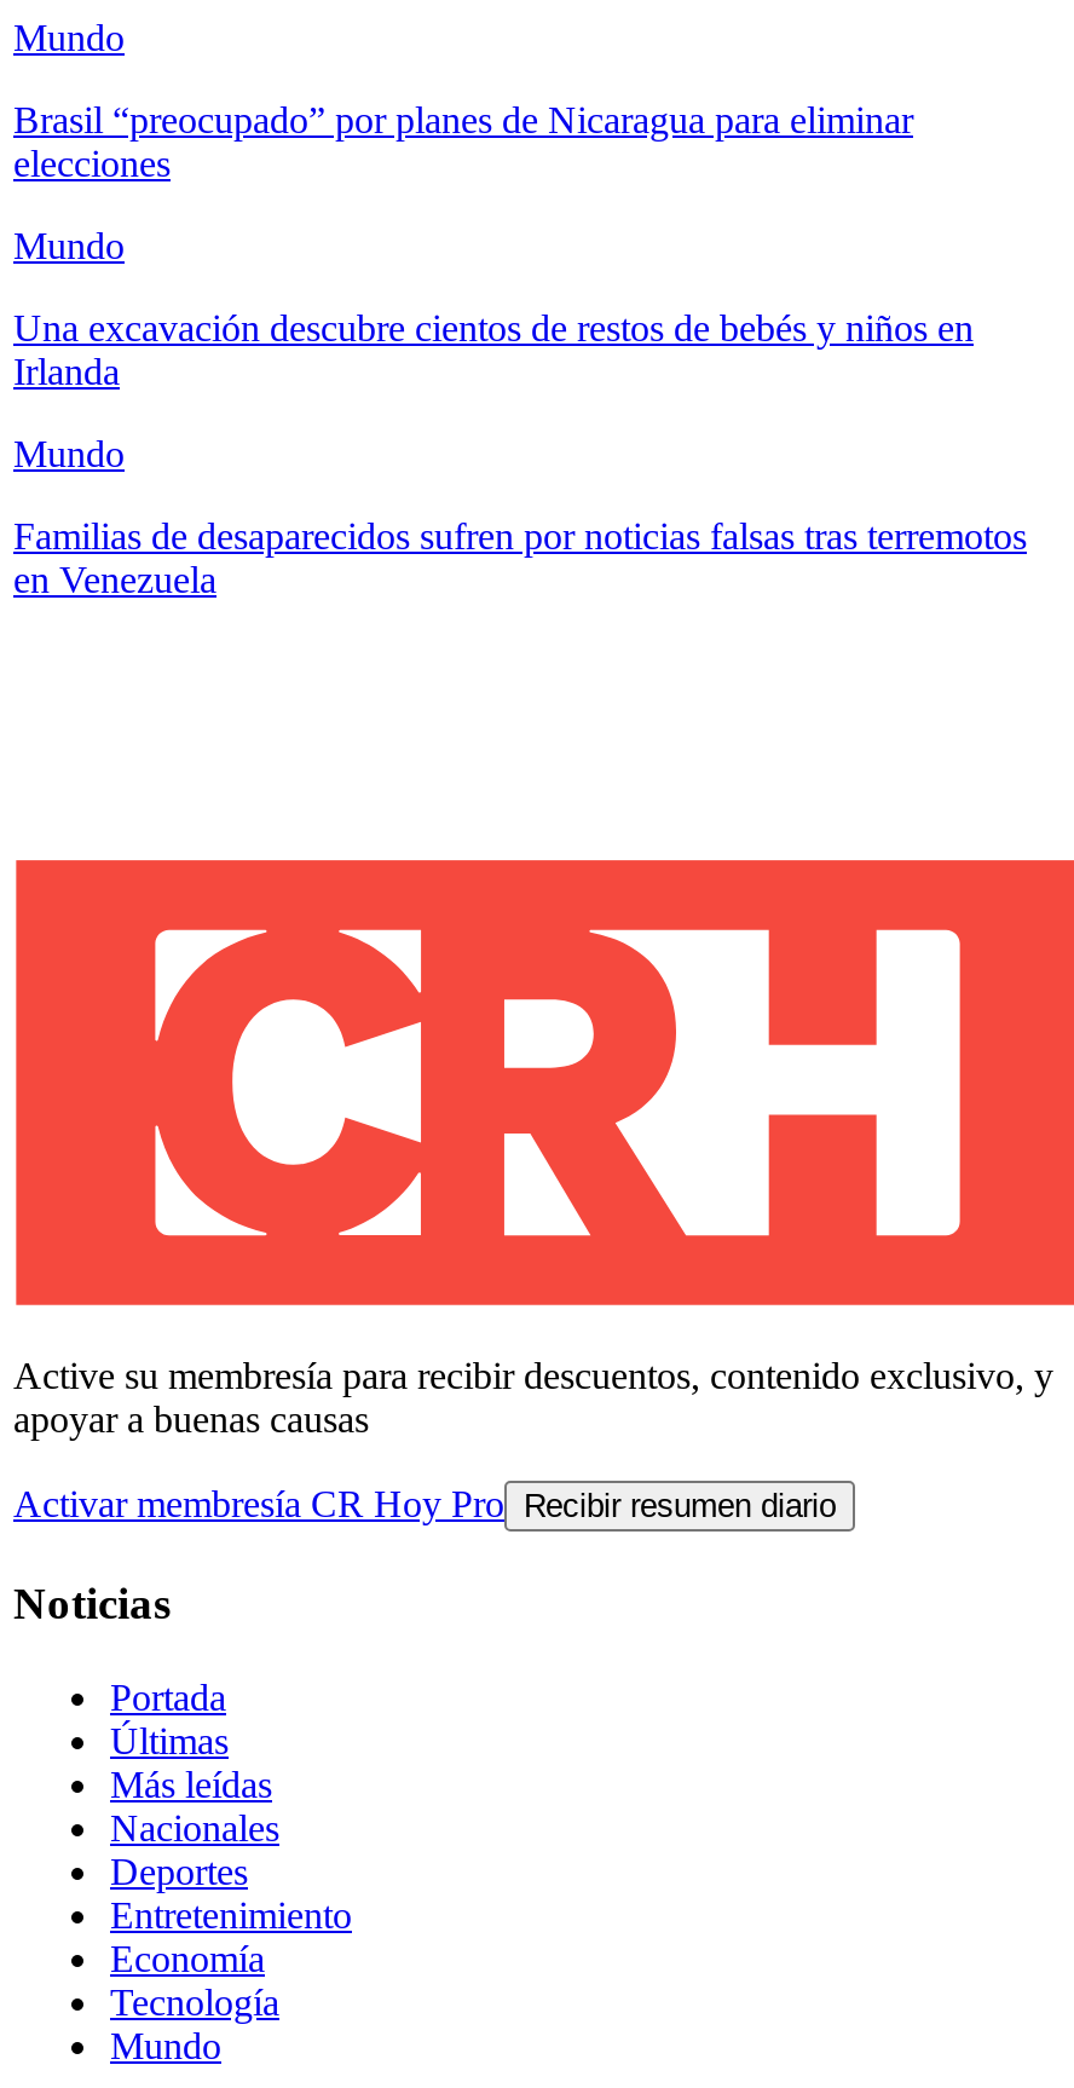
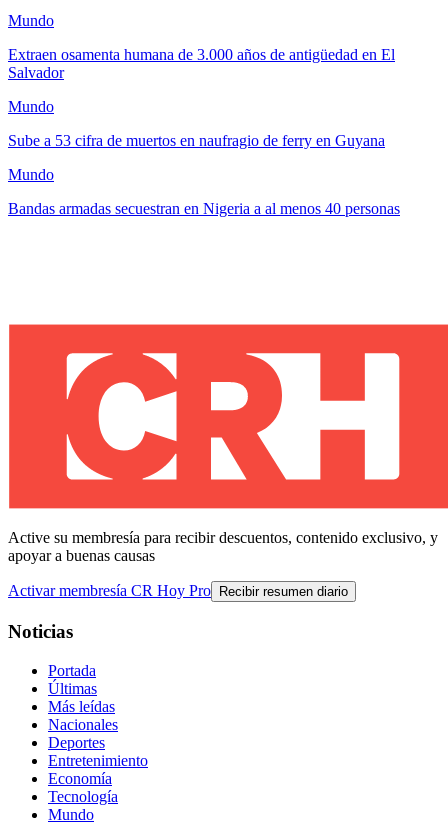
- Brasil “preocupado” por planes de Nicaragua para eliminar
- elecciones
+ Extraen osamenta humana de 3.000 años de antigüedad en El
+ Salvador

- Una excavación descubre cientos de restos de bebés y niños en
- Irlanda
+ Sube a 53 cifra de muertos en naufragio de ferry en Guyana

- Familias de desaparecidos sufren por noticias falsas tras terremotos
- en Venezuela
+ Bandas armadas secuestran en Nigeria a al menos 40 personas
